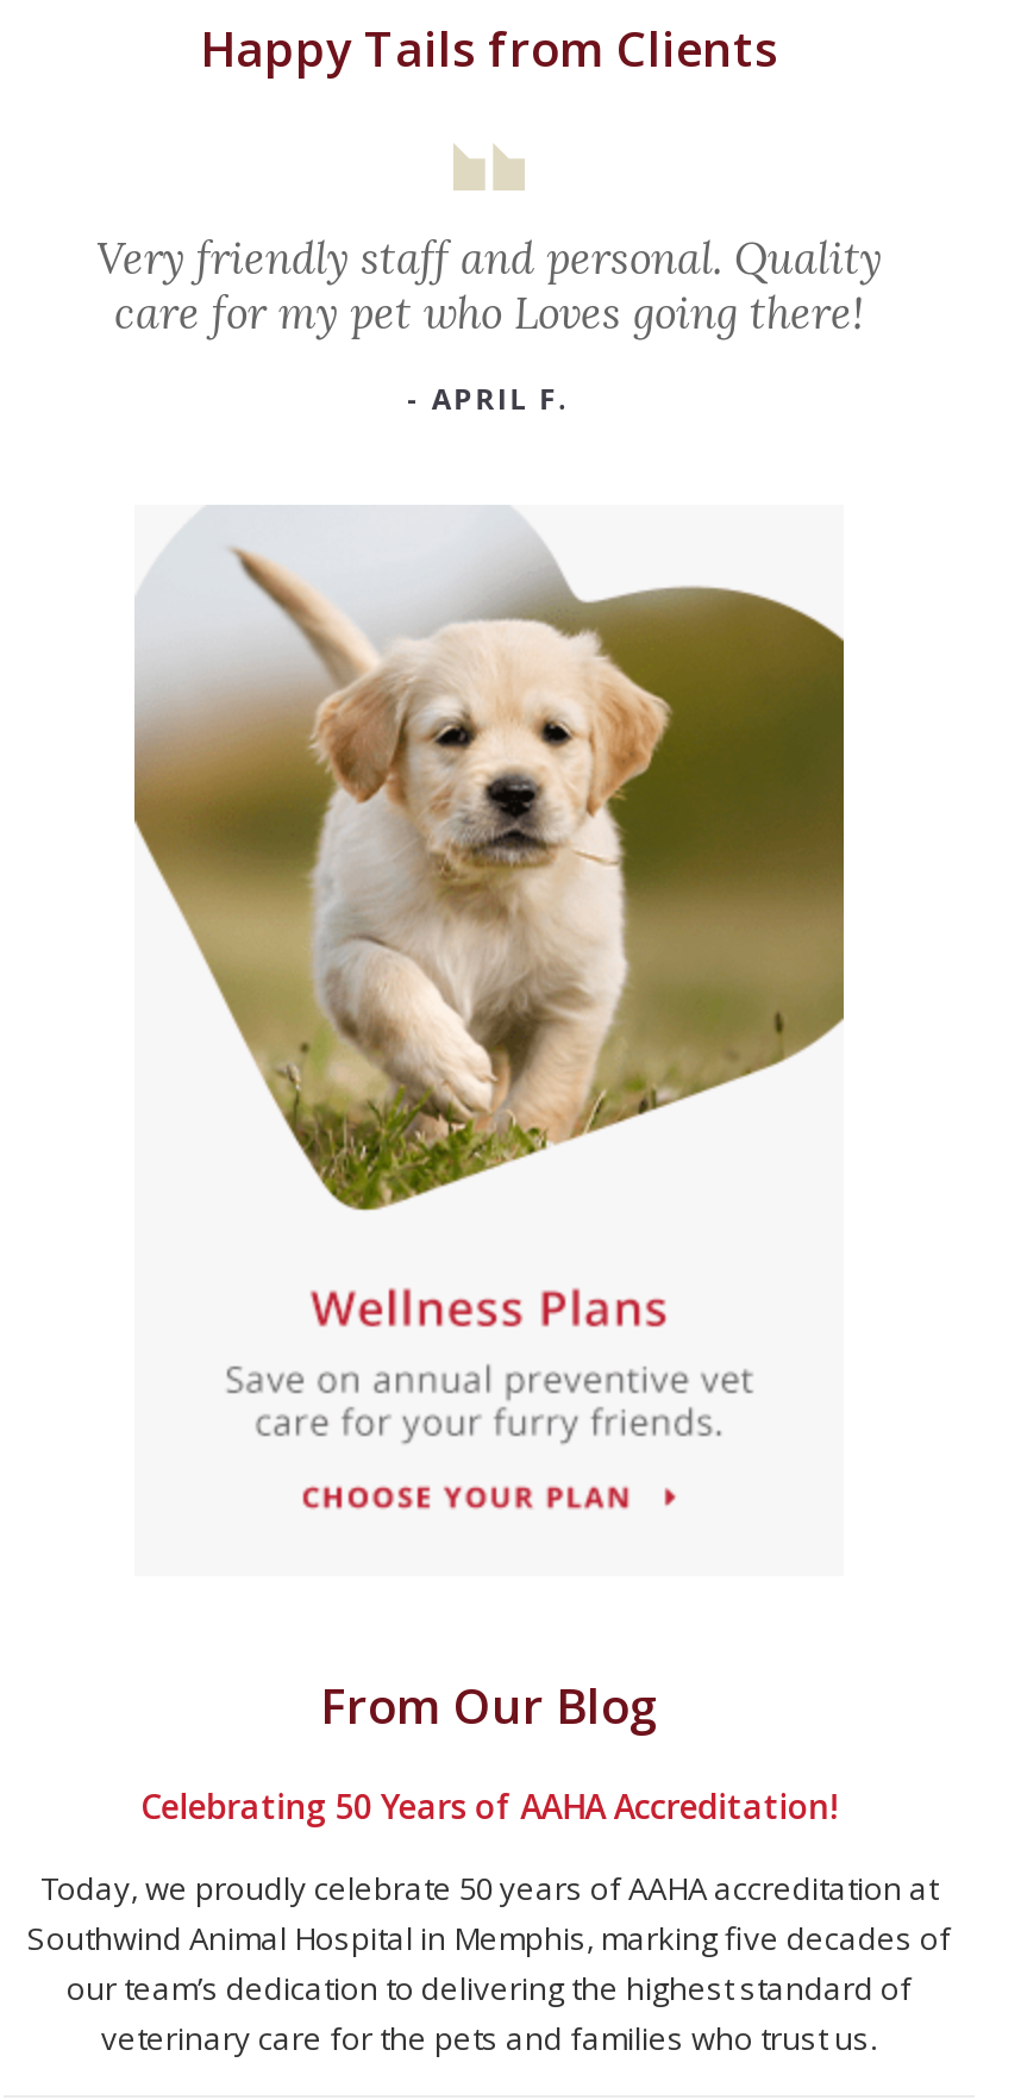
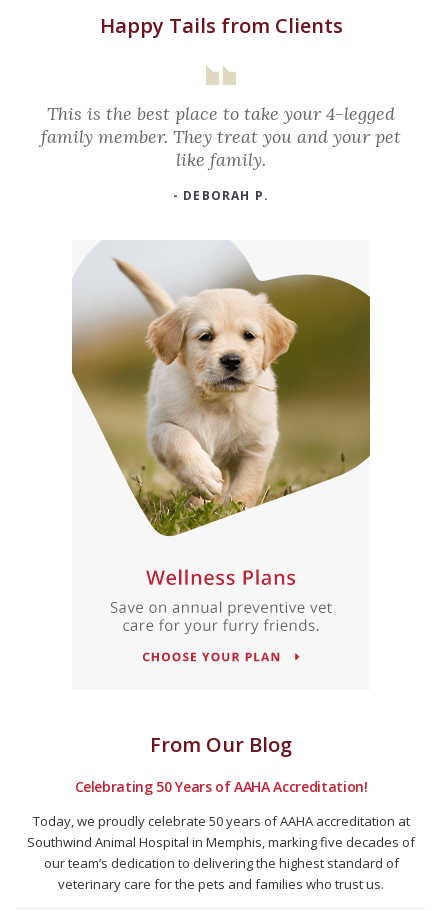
- Very friendly staff and personal. Quality
- care for my pet who Loves going there!
+ This is the best place to take your 4-legged
+ family member. They treat you and your pet
+ like family.

- - APRIL F.
+ - DEBORAH P.
